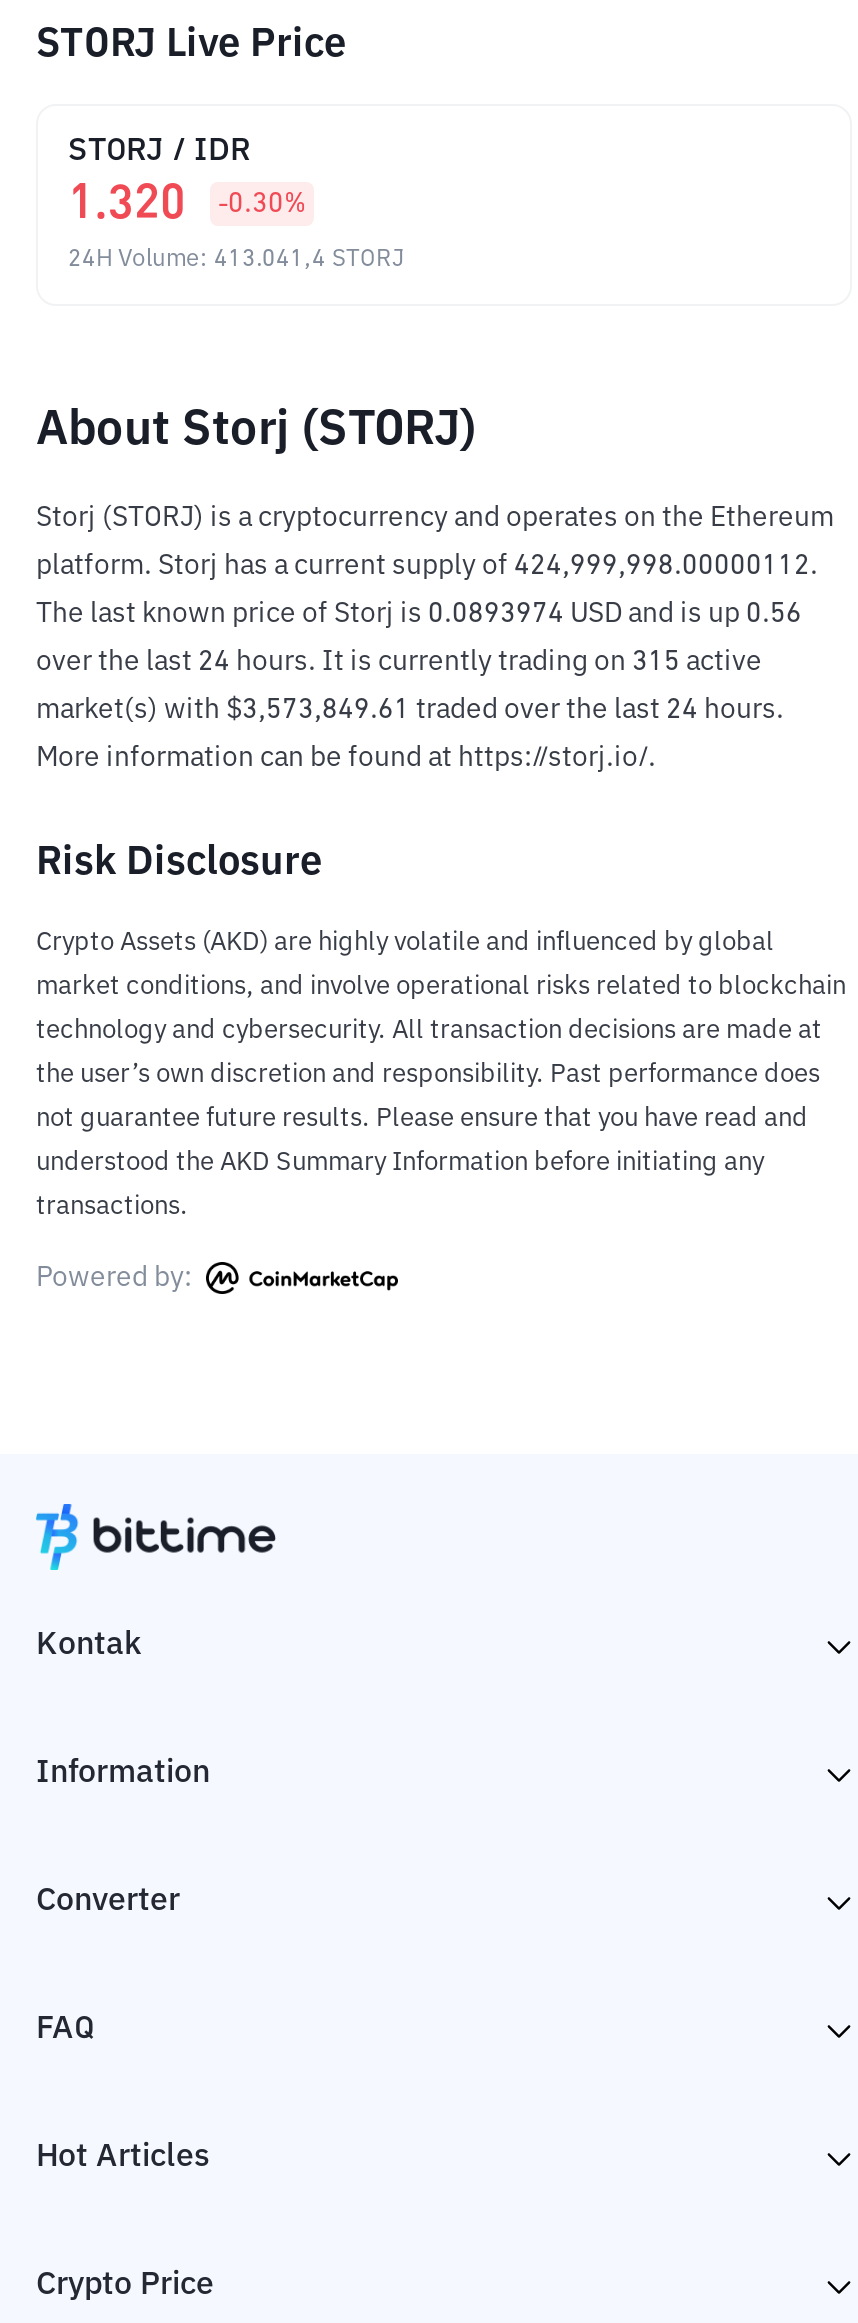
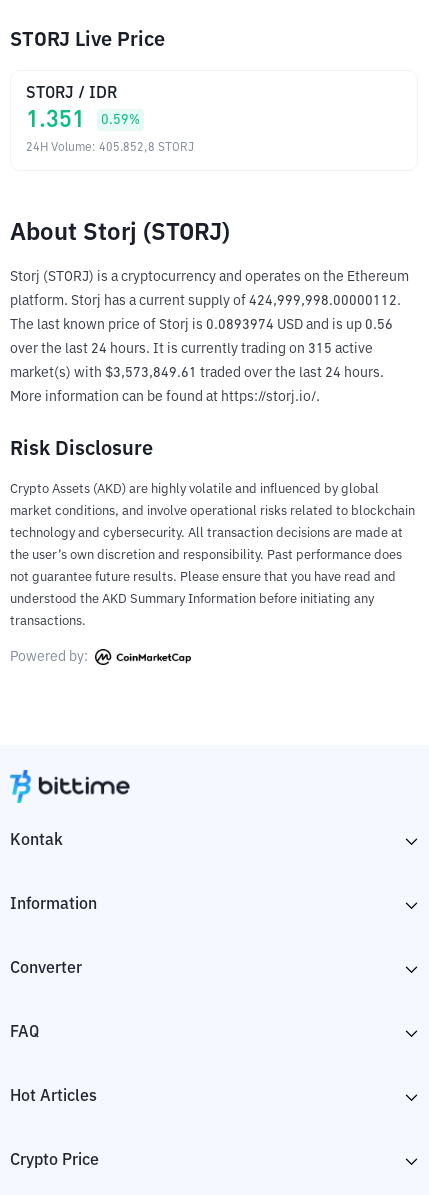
- 1.320
+ 1.351

- -0.30%
+ 0.59%

- 24H Volume: 413.041,4 STORJ
+ 24H Volume: 405.852,8 STORJ
